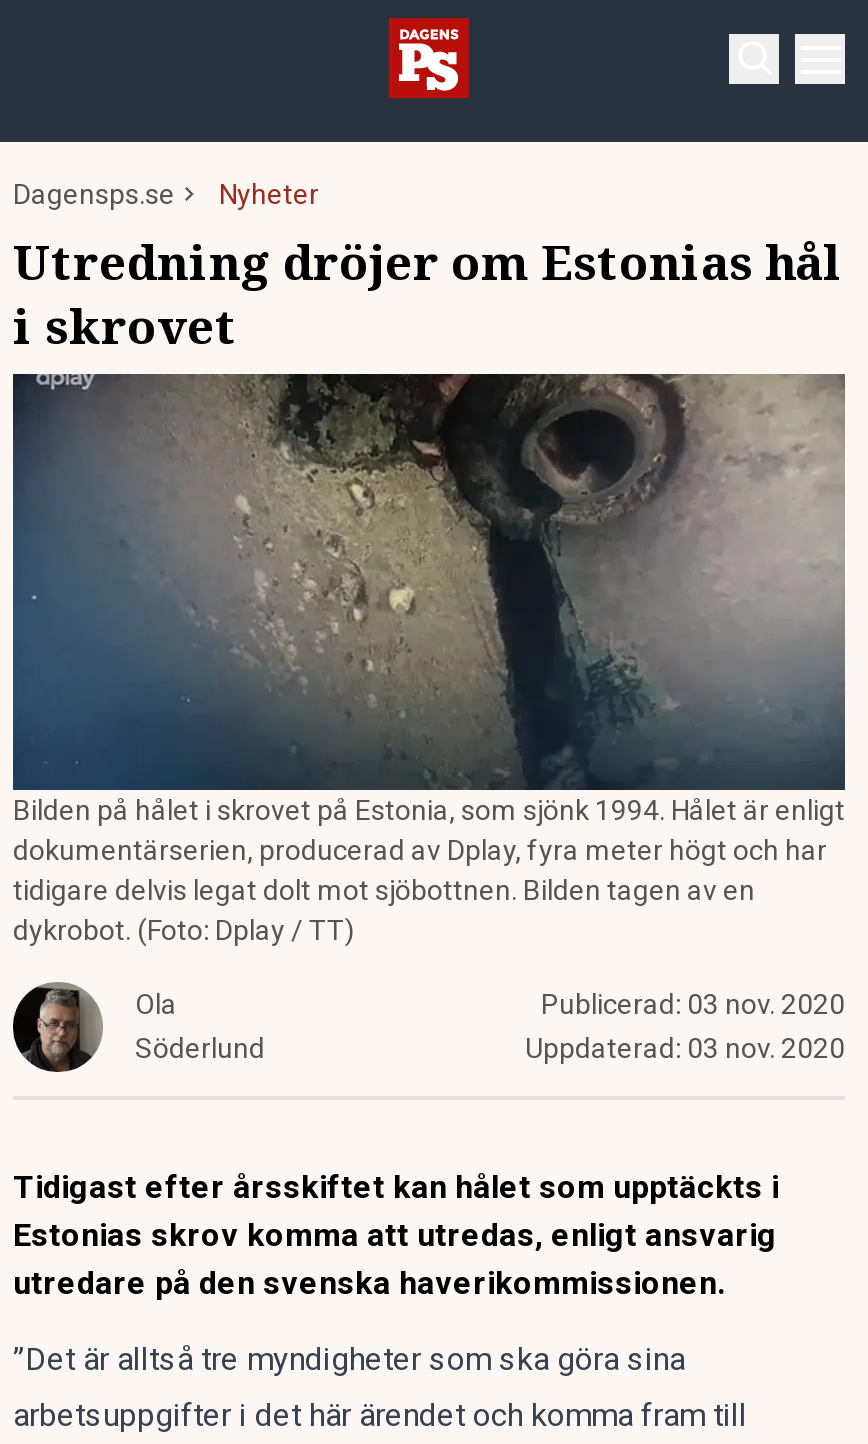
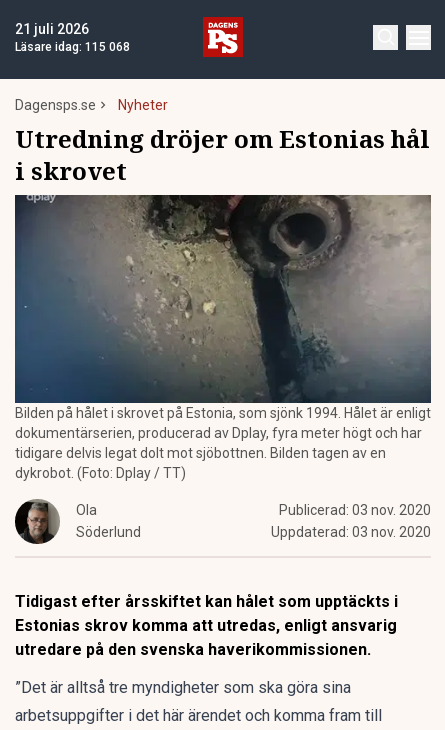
+ 21 juli 2026
+ Läsare idag: 115 068
